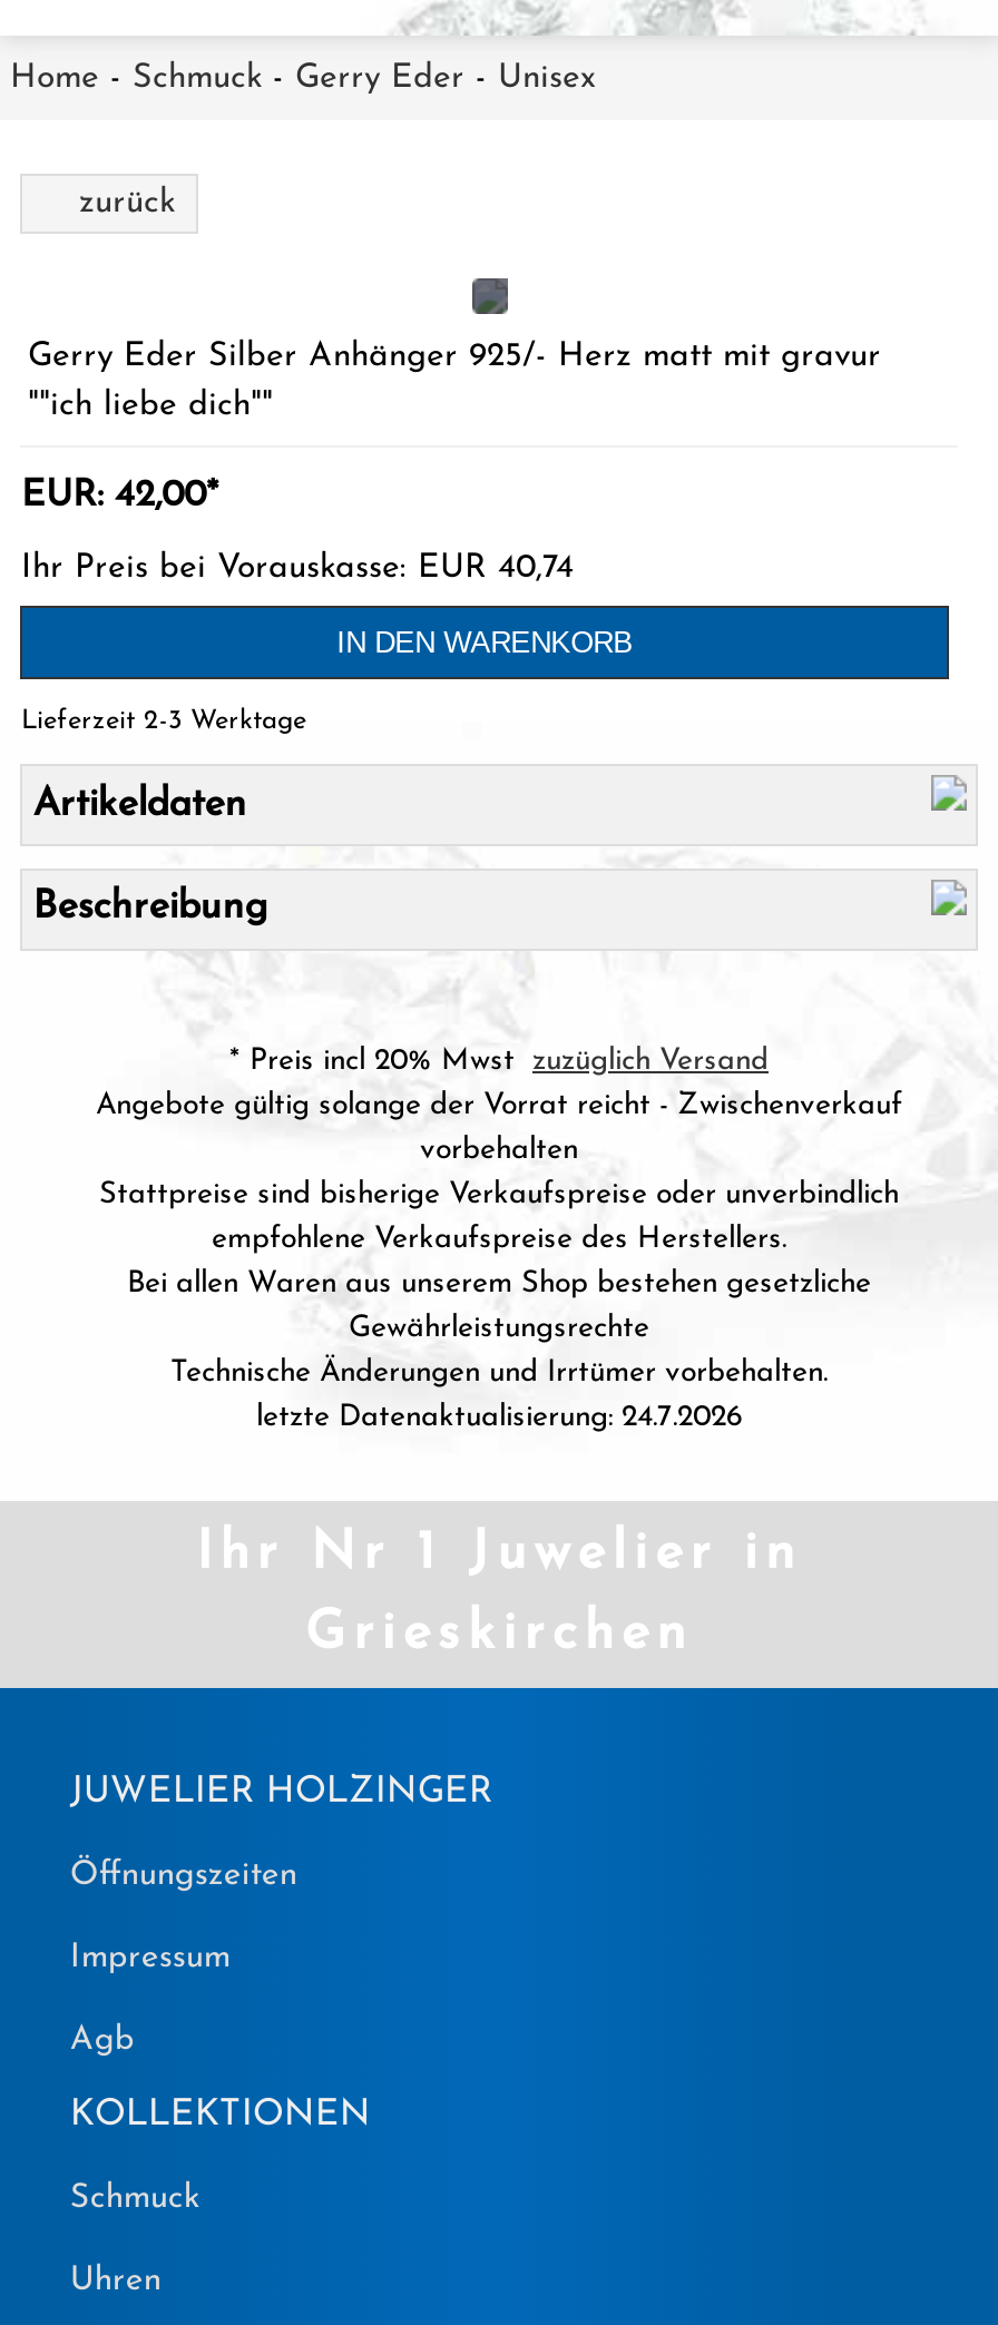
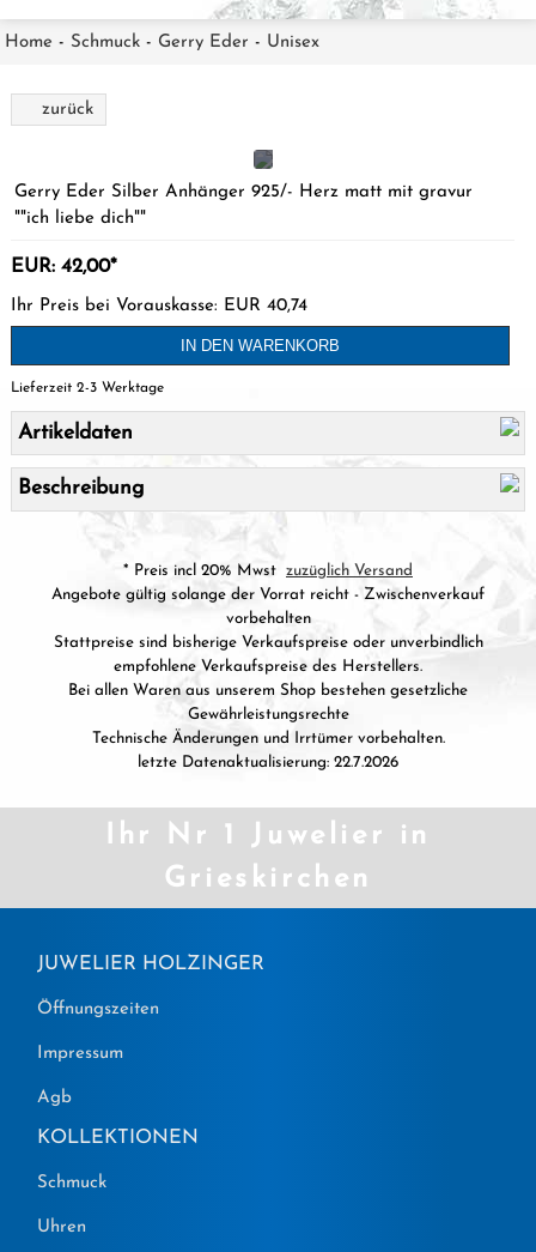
- letzte Datenaktualisierung: 24.7.2026
+ letzte Datenaktualisierung: 22.7.2026
